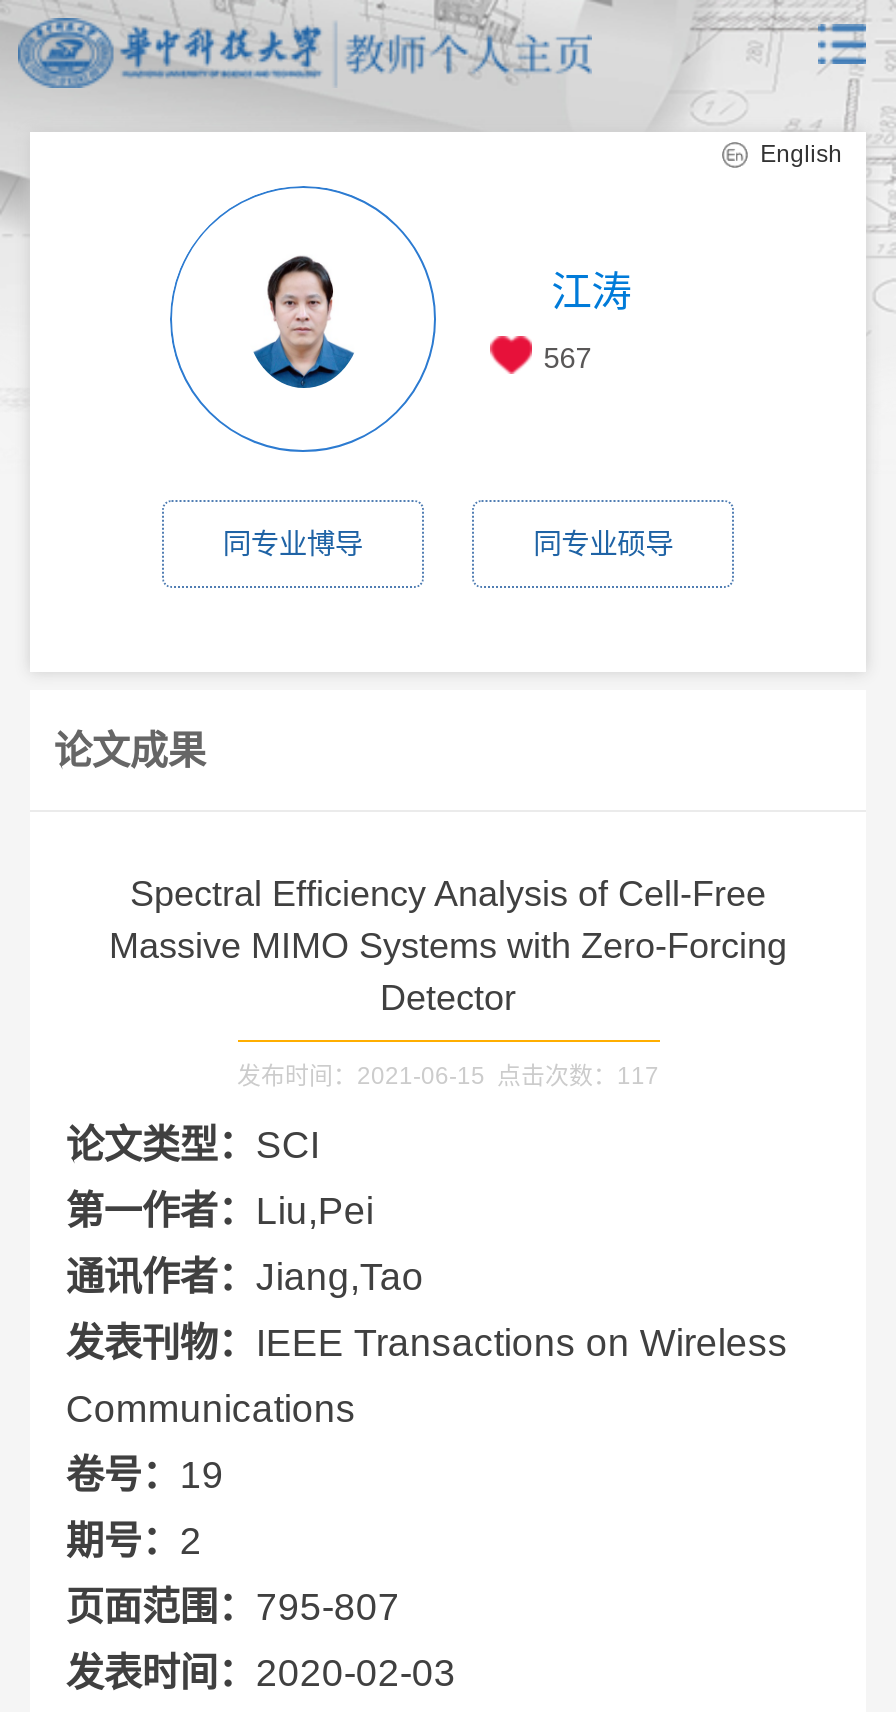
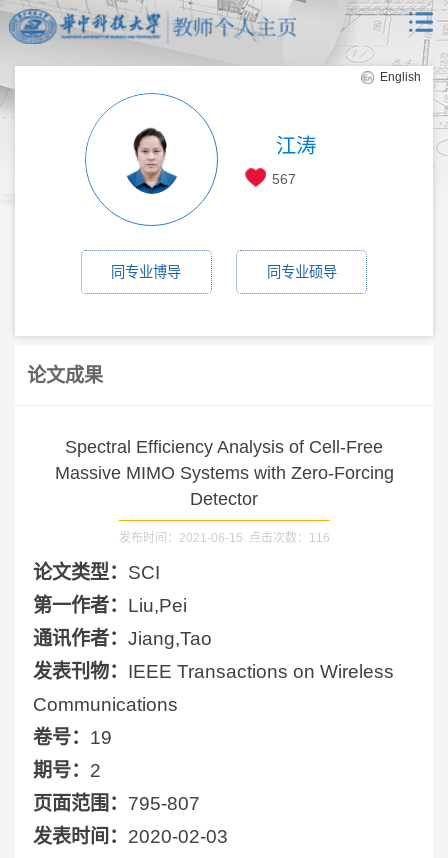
- 发布时间：2021-06-15 点击次数：117
+ 发布时间：2021-06-15 点击次数：116
